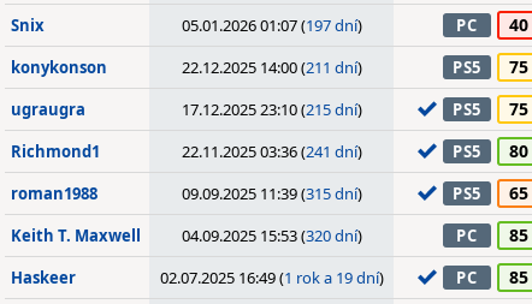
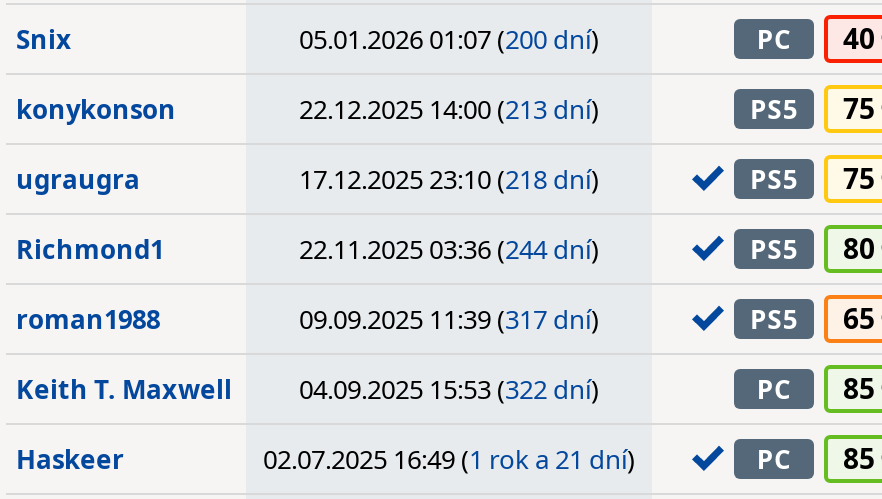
- 05.01.2026 01:07 (197 dní)
+ 05.01.2026 01:07 (200 dní)

- 22.12.2025 14:00 (211 dní)
+ 22.12.2025 14:00 (213 dní)

- 17.12.2025 23:10 (215 dní)
+ 17.12.2025 23:10 (218 dní)

- 22.11.2025 03:36 (241 dní)
+ 22.11.2025 03:36 (244 dní)

- 09.09.2025 11:39 (315 dní)
+ 09.09.2025 11:39 (317 dní)

- Keith T. Maxwell 04.09.2025 15:53 (320 dní)
+ Keith T. Maxwell 04.09.2025 15:53 (322 dní)

- 02.07.2025 16:49 (1 rok a 19 dní)
+ 02.07.2025 16:49 (1 rok a 21 dní)
